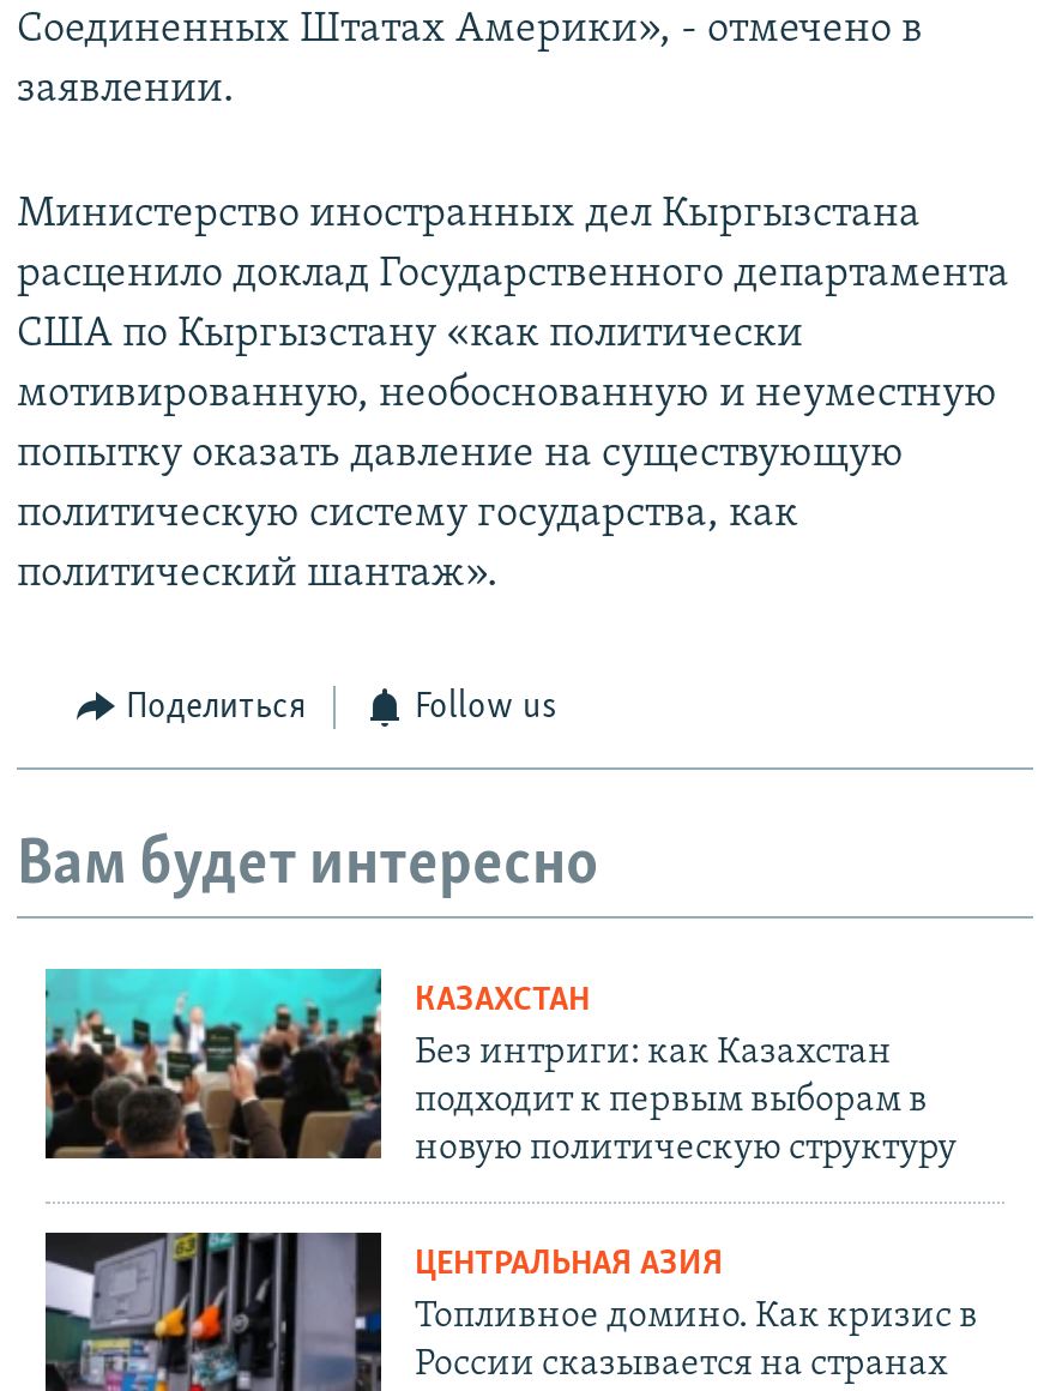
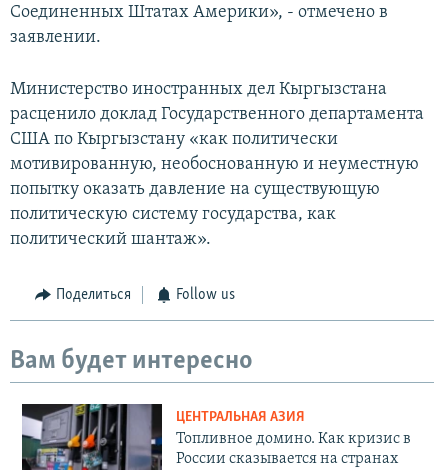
- [image]
- КАЗАХСТАН
- Без интриги: как Казахстан
- подходит к первым выборам в
- новую политическую структуру
